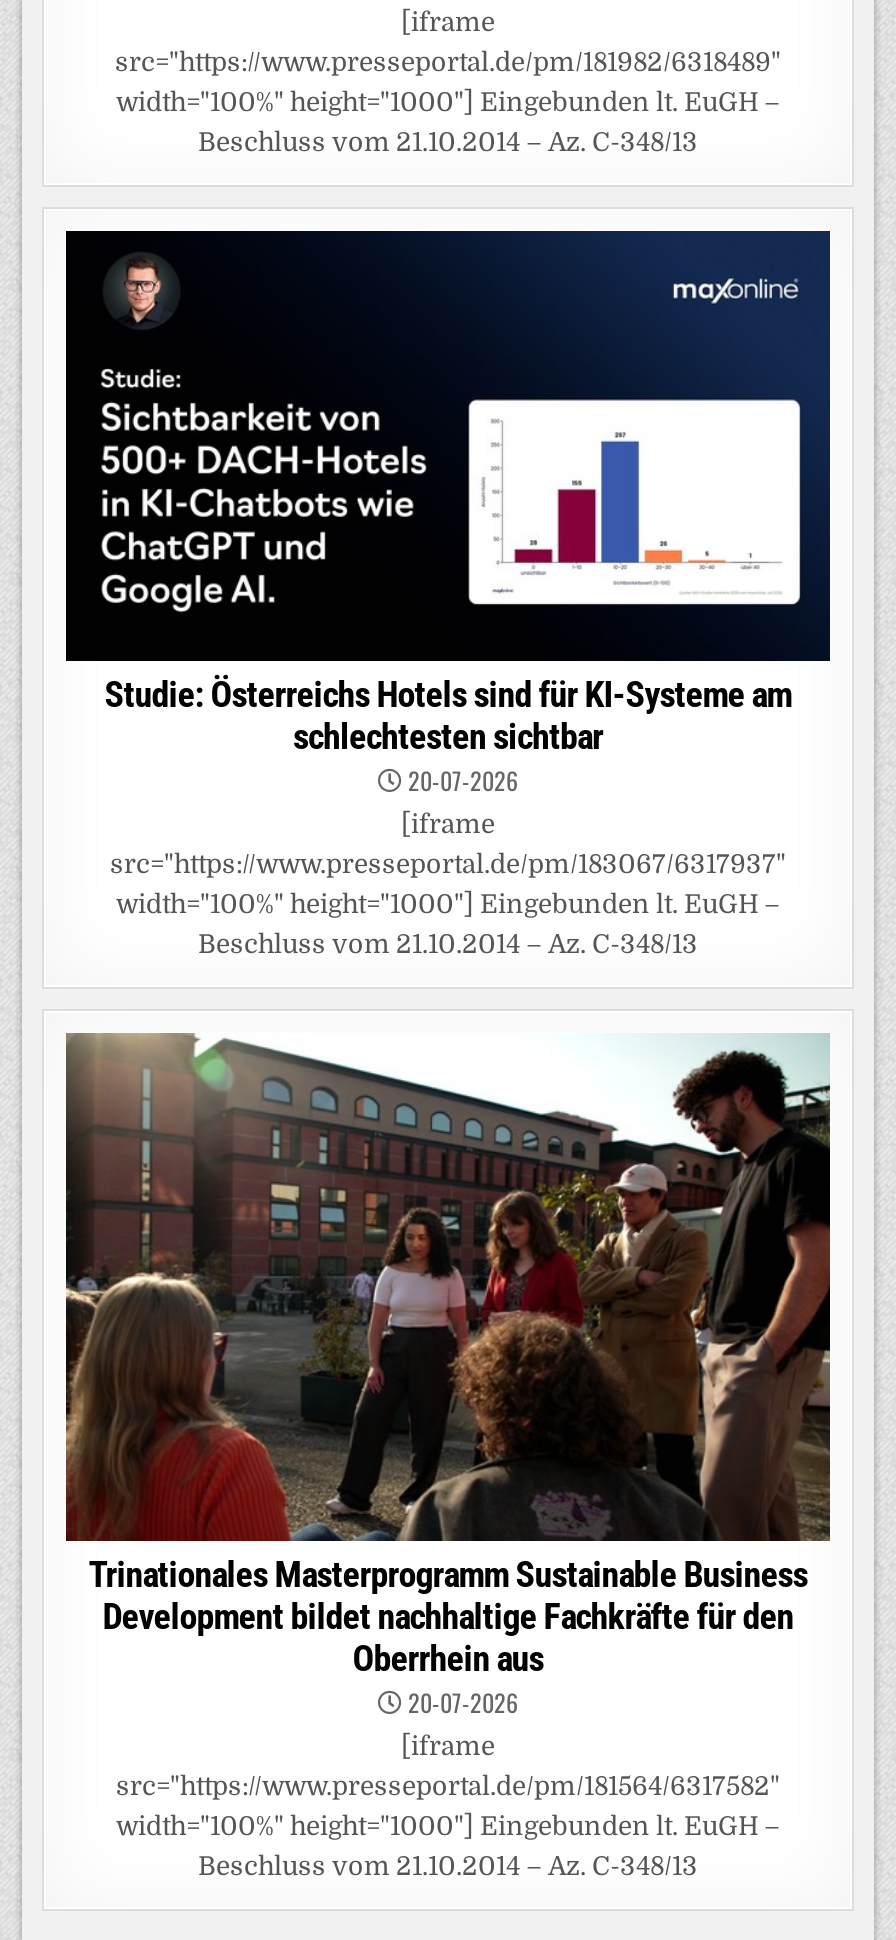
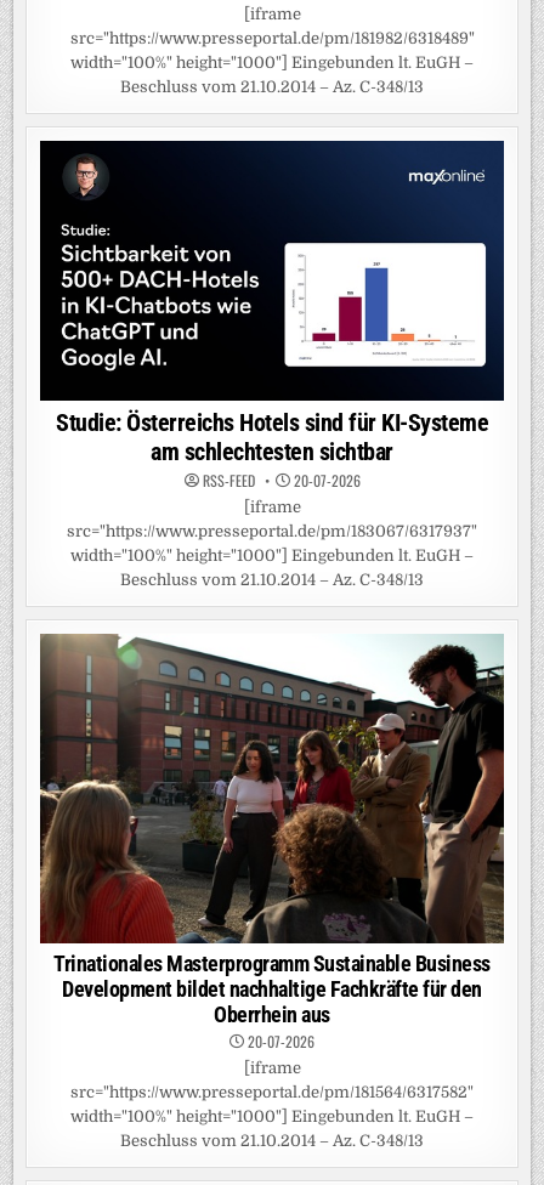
- Studie: Österreichs Hotels sind für KI-Systeme am
- schlechtesten sichtbar
+ Studie: Österreichs Hotels sind für KI-Systeme
+ am schlechtesten sichtbar
+ RSS-FEED
